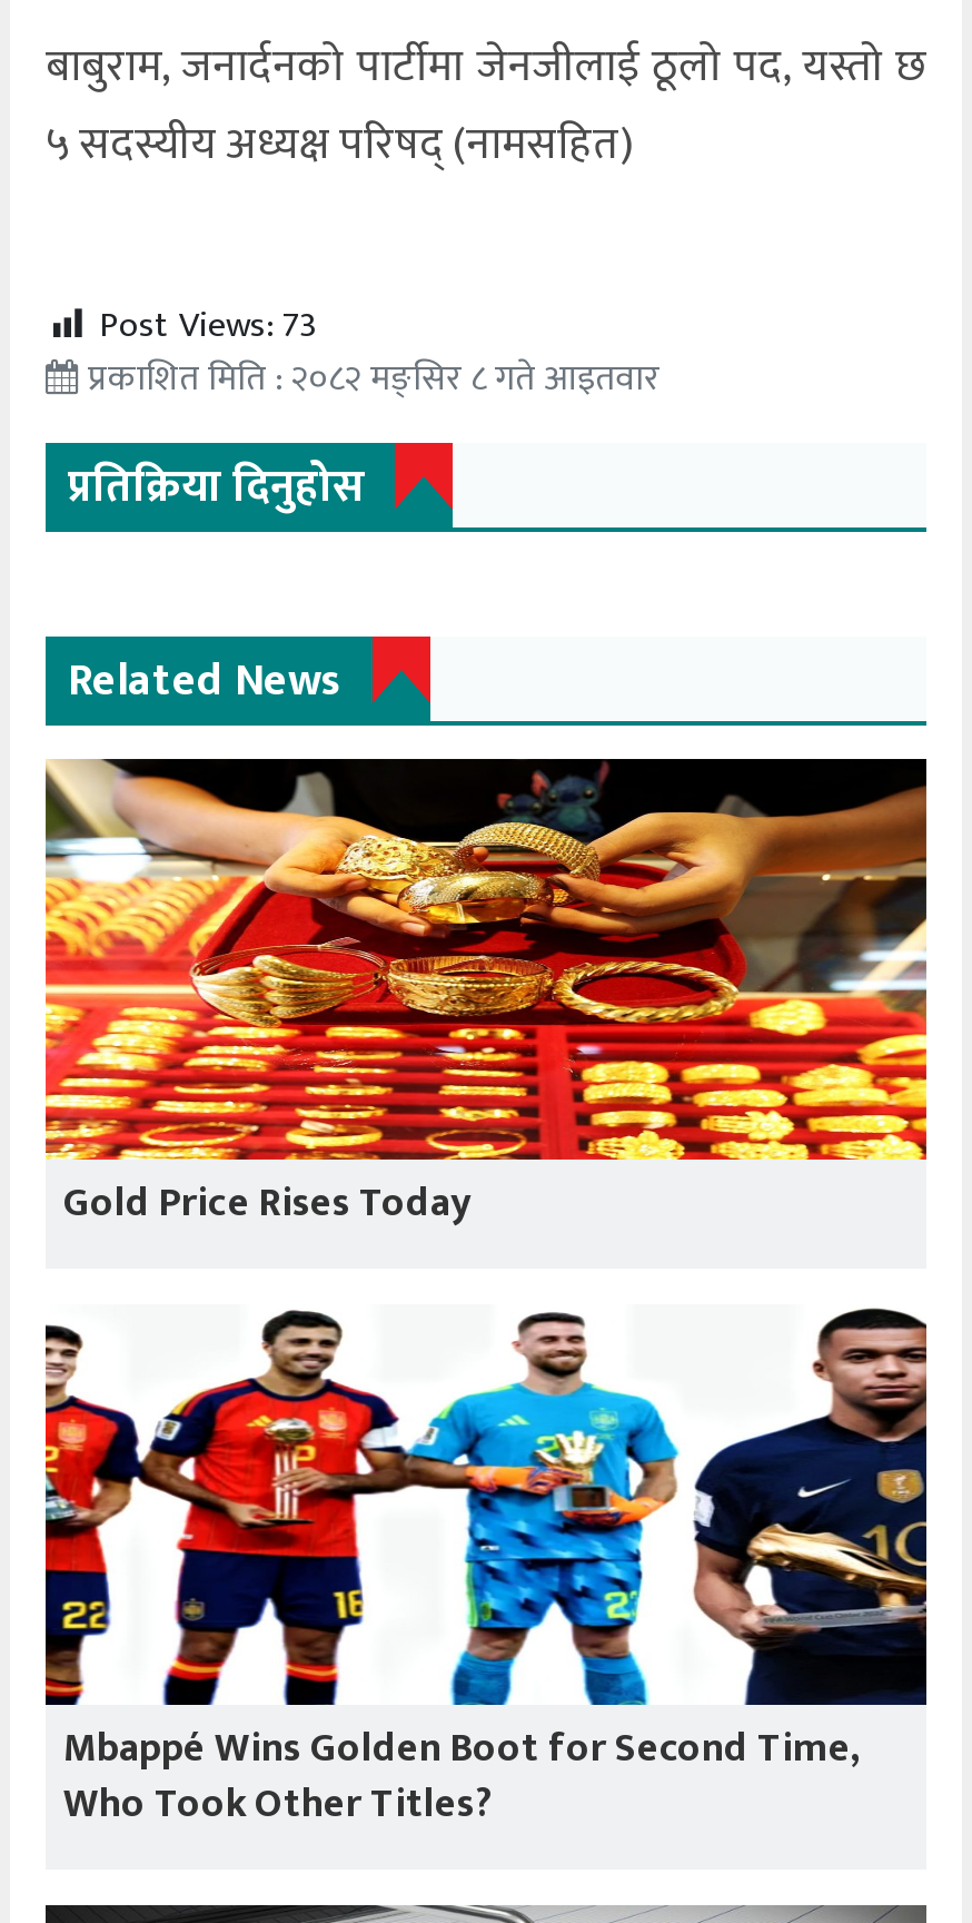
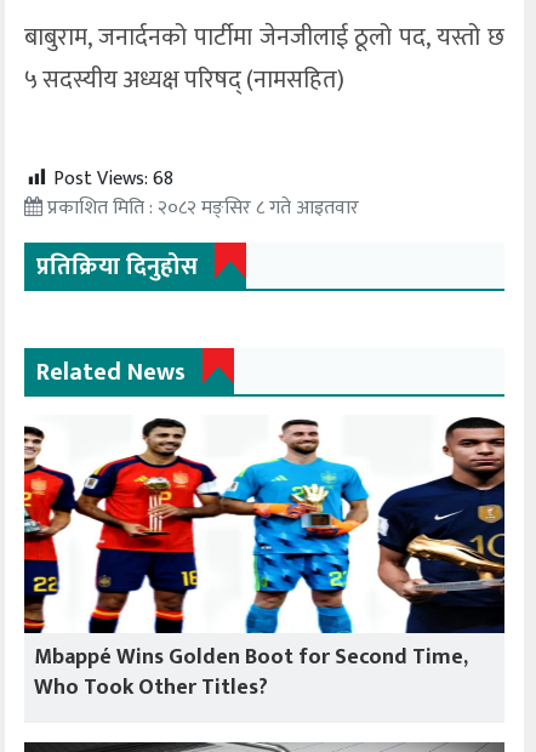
- Post Views: 73
+ Post Views: 68

- [image]
- Gold Price Rises Today
